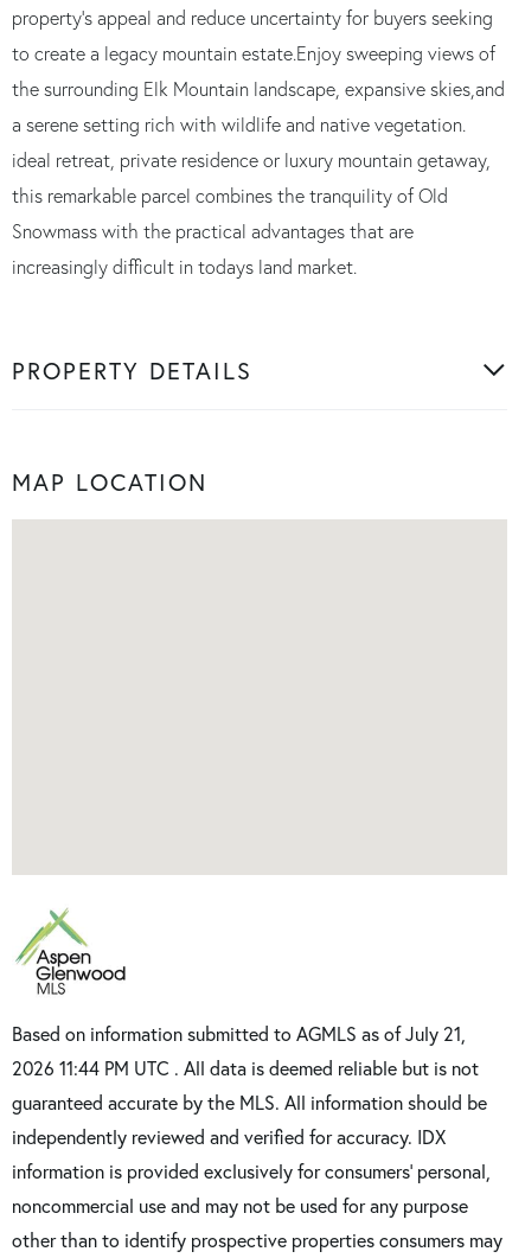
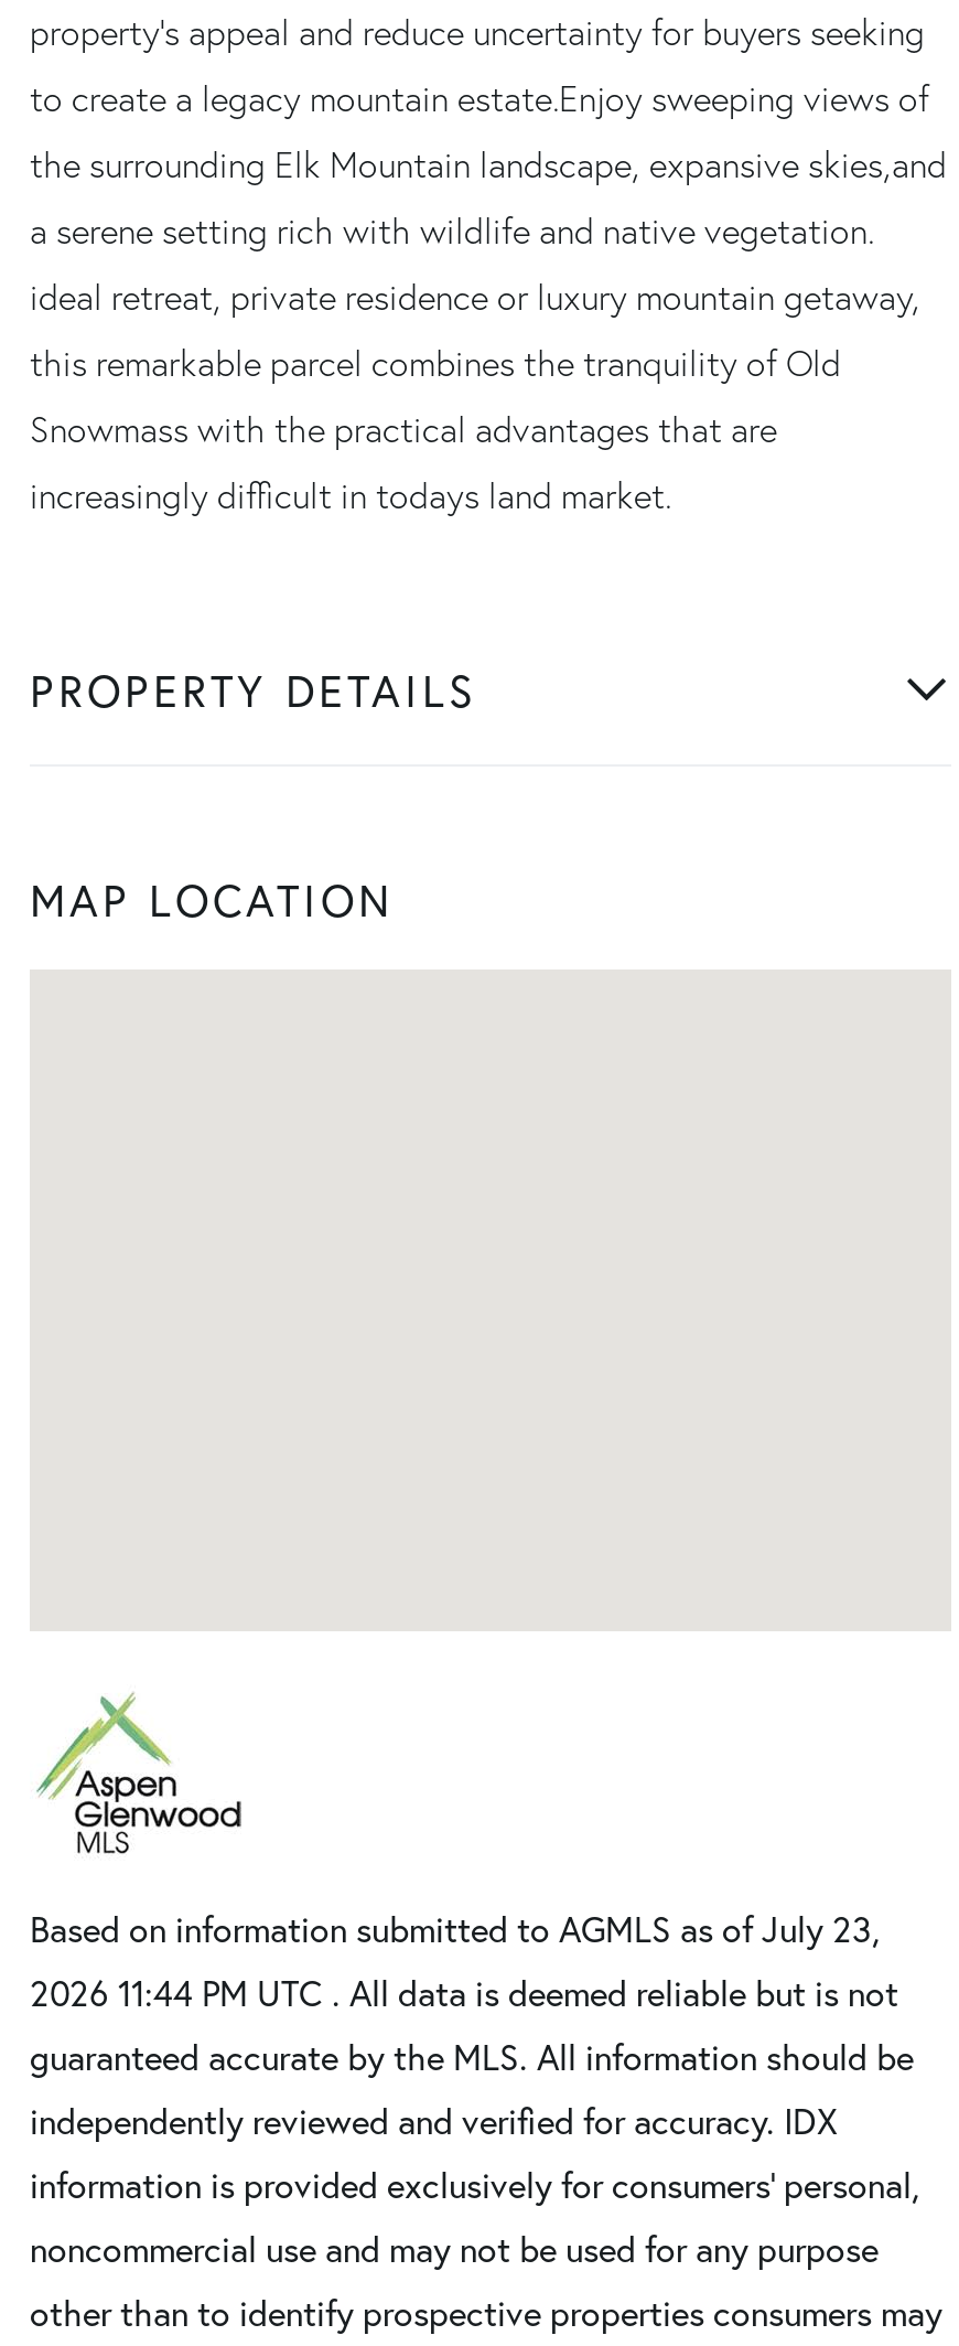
- Based on information submitted to AGMLS as of July 21,
+ Based on information submitted to AGMLS as of July 23,
